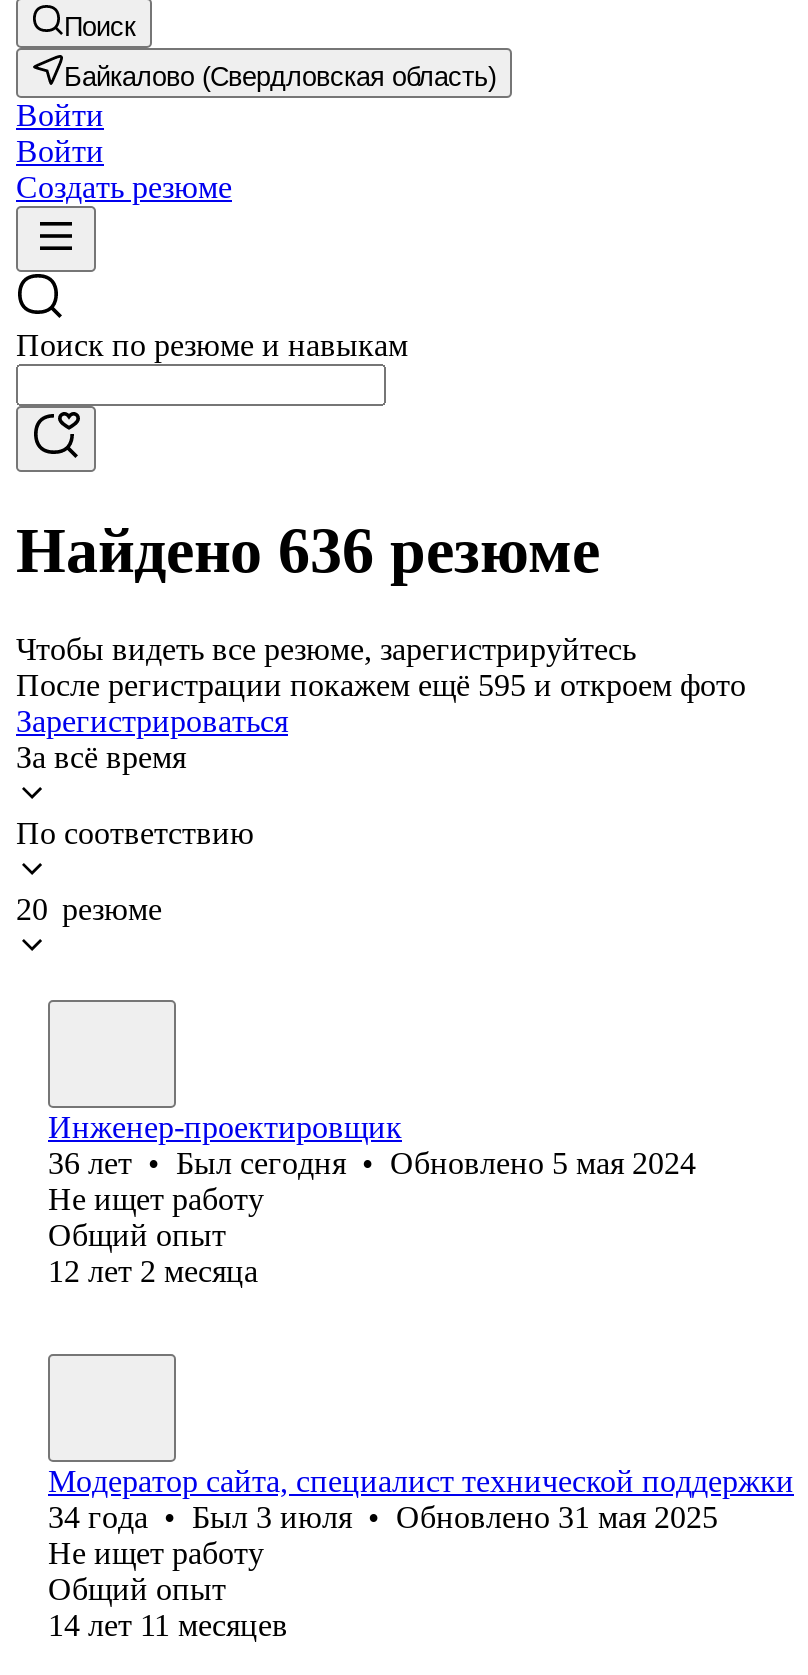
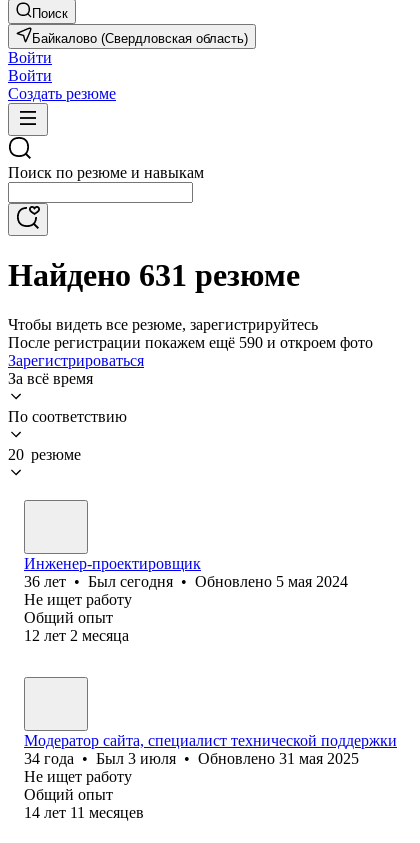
- Найдено 636 резюме
+ Найдено 631 резюме

- После регистрации покажем ещё 595 и откроем фото
+ После регистрации покажем ещё 590 и откроем фото
